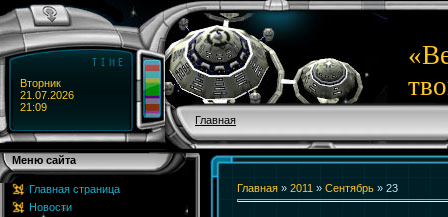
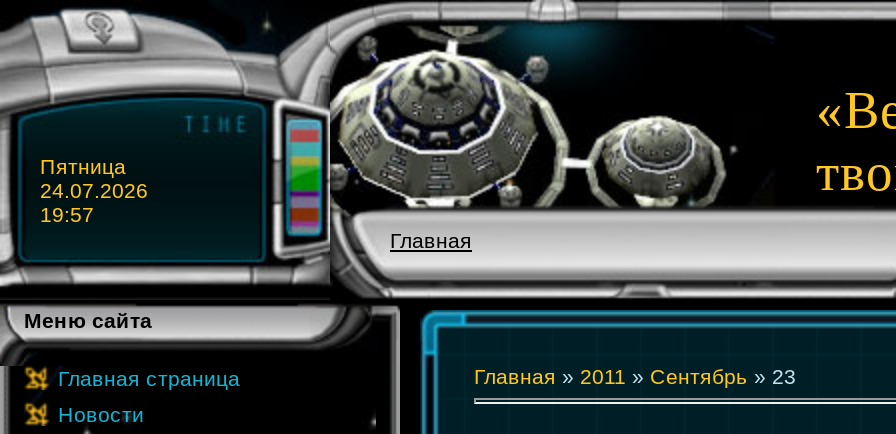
- Вторник
- 21.07.2026
- 21:09
+ Пятница
+ 24.07.2026
+ 19:57
